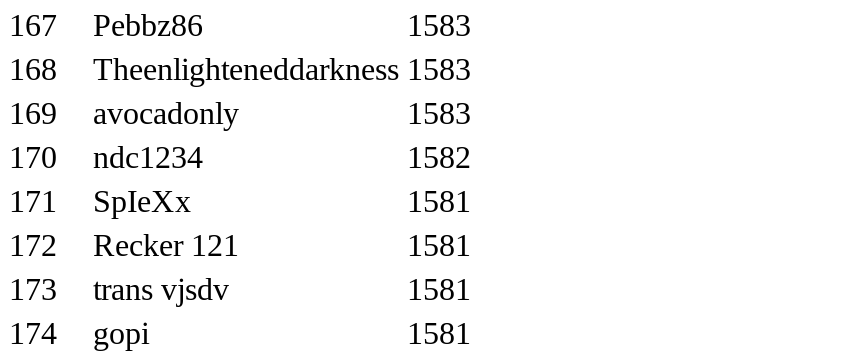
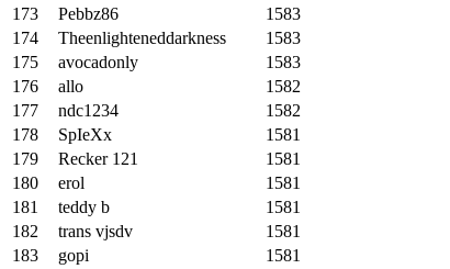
- 167 Pebbz86
+ 173 Pebbz86

- 168
- Theenlighteneddarkness 1583
- 169
+ 174
+ Theenlighteneddarkness
+ 1583
+ 175

- 170
+ 176
+ allo
+ 1582
+ 177

- 171 SpIeXx
+ 178 SpIeXx

- 172 Recker 121
+ 179 Recker 121

- 173
+ 180
+ erol
+ 1581
+ 181
+ teddy b
+ 1581
+ 182

- 174 gopi
+ 183 gopi
